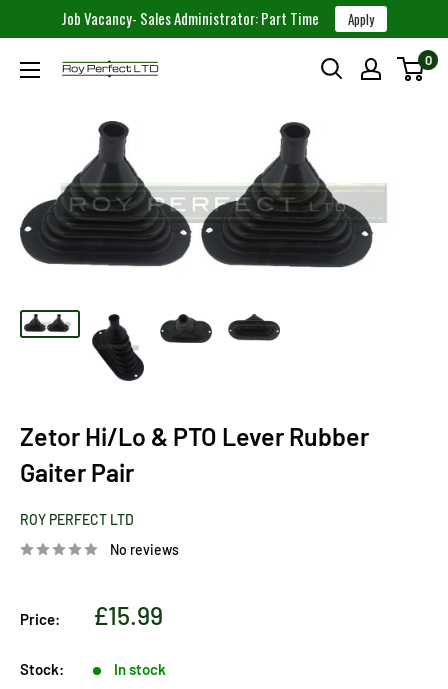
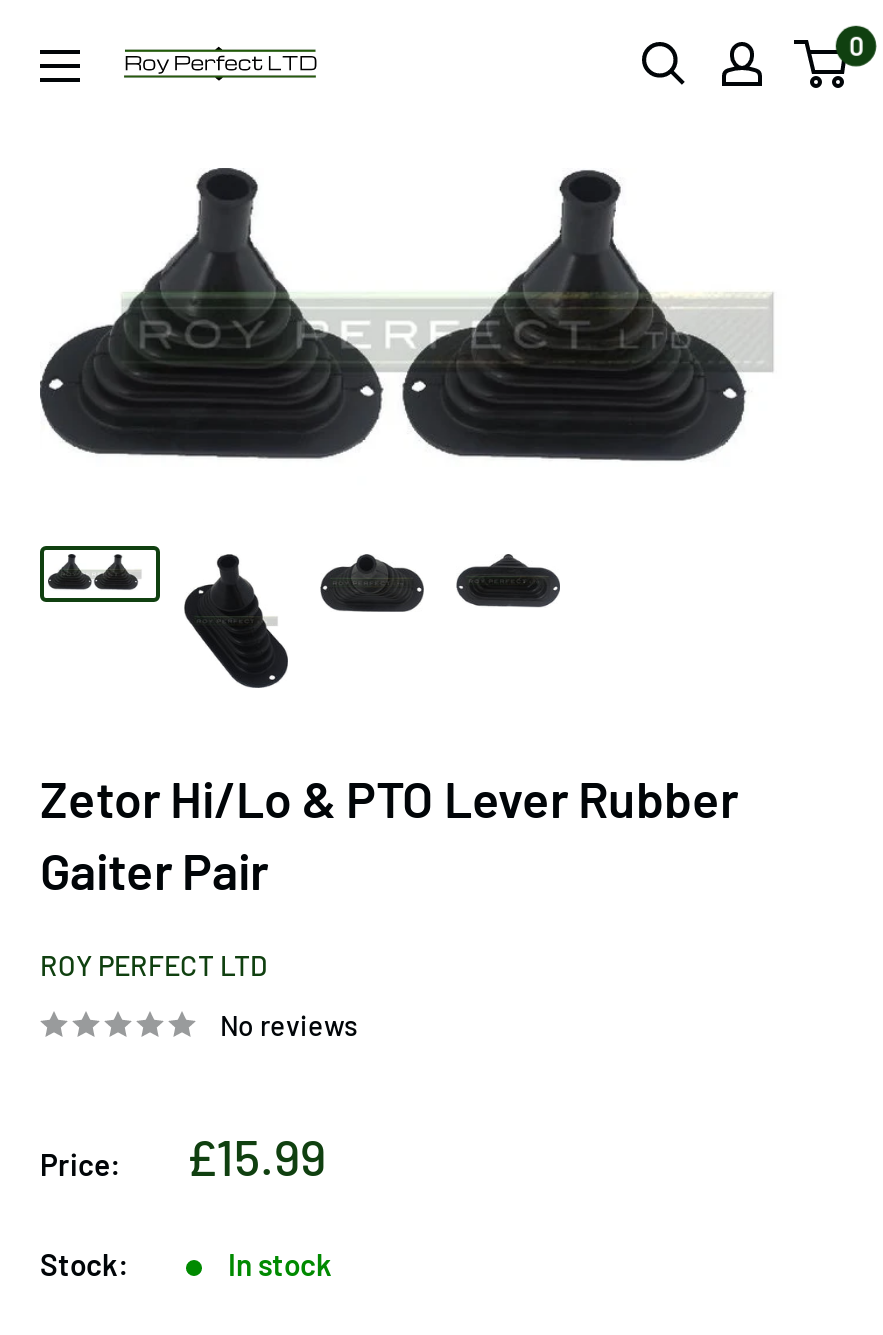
- Job Vacancy- Sales Administrator: Part Time
- Apply
